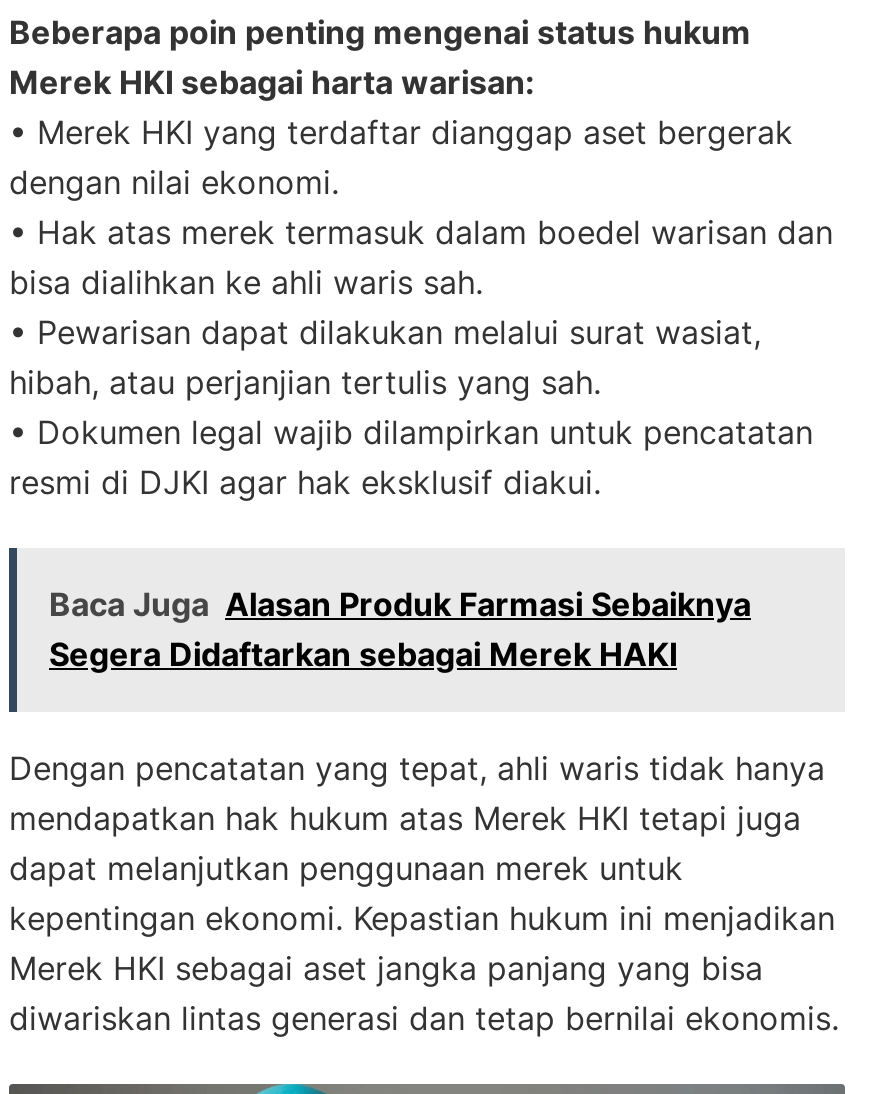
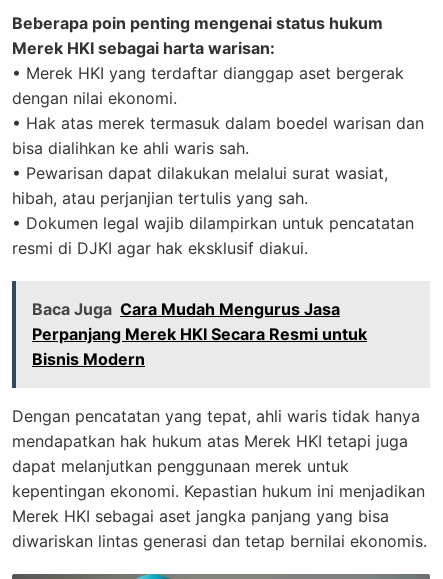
- Baca Juga Alasan Produk Farmasi Sebaiknya
- Segera Didaftarkan sebagai Merek HAKI
+ Baca Juga Cara Mudah Mengurus Jasa
+ Perpanjang Merek HKI Secara Resmi untuk
+ Bisnis Modern
